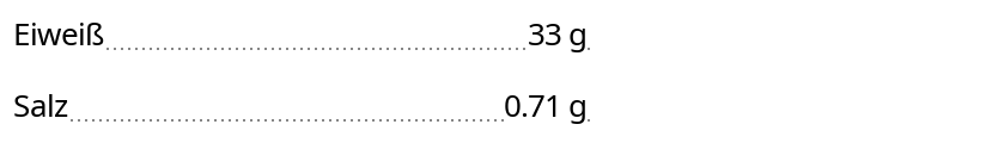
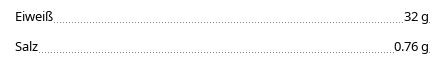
- 33 g
+ 32 g

- 0.71 g
+ 0.76 g
